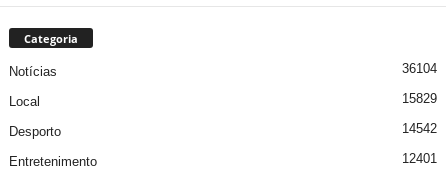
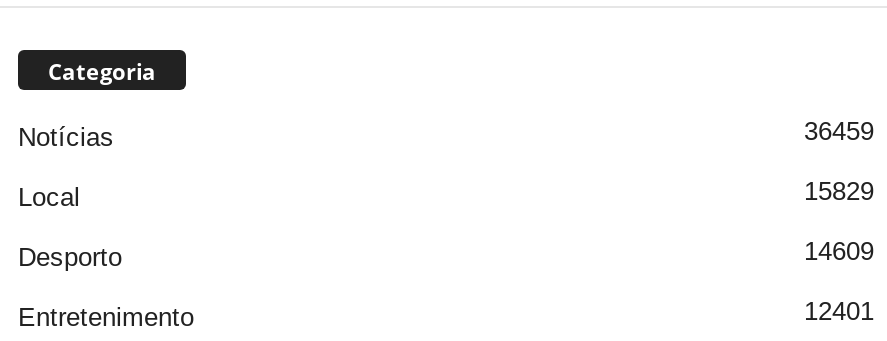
- 36104
+ 36459

- 14542
+ 14609
